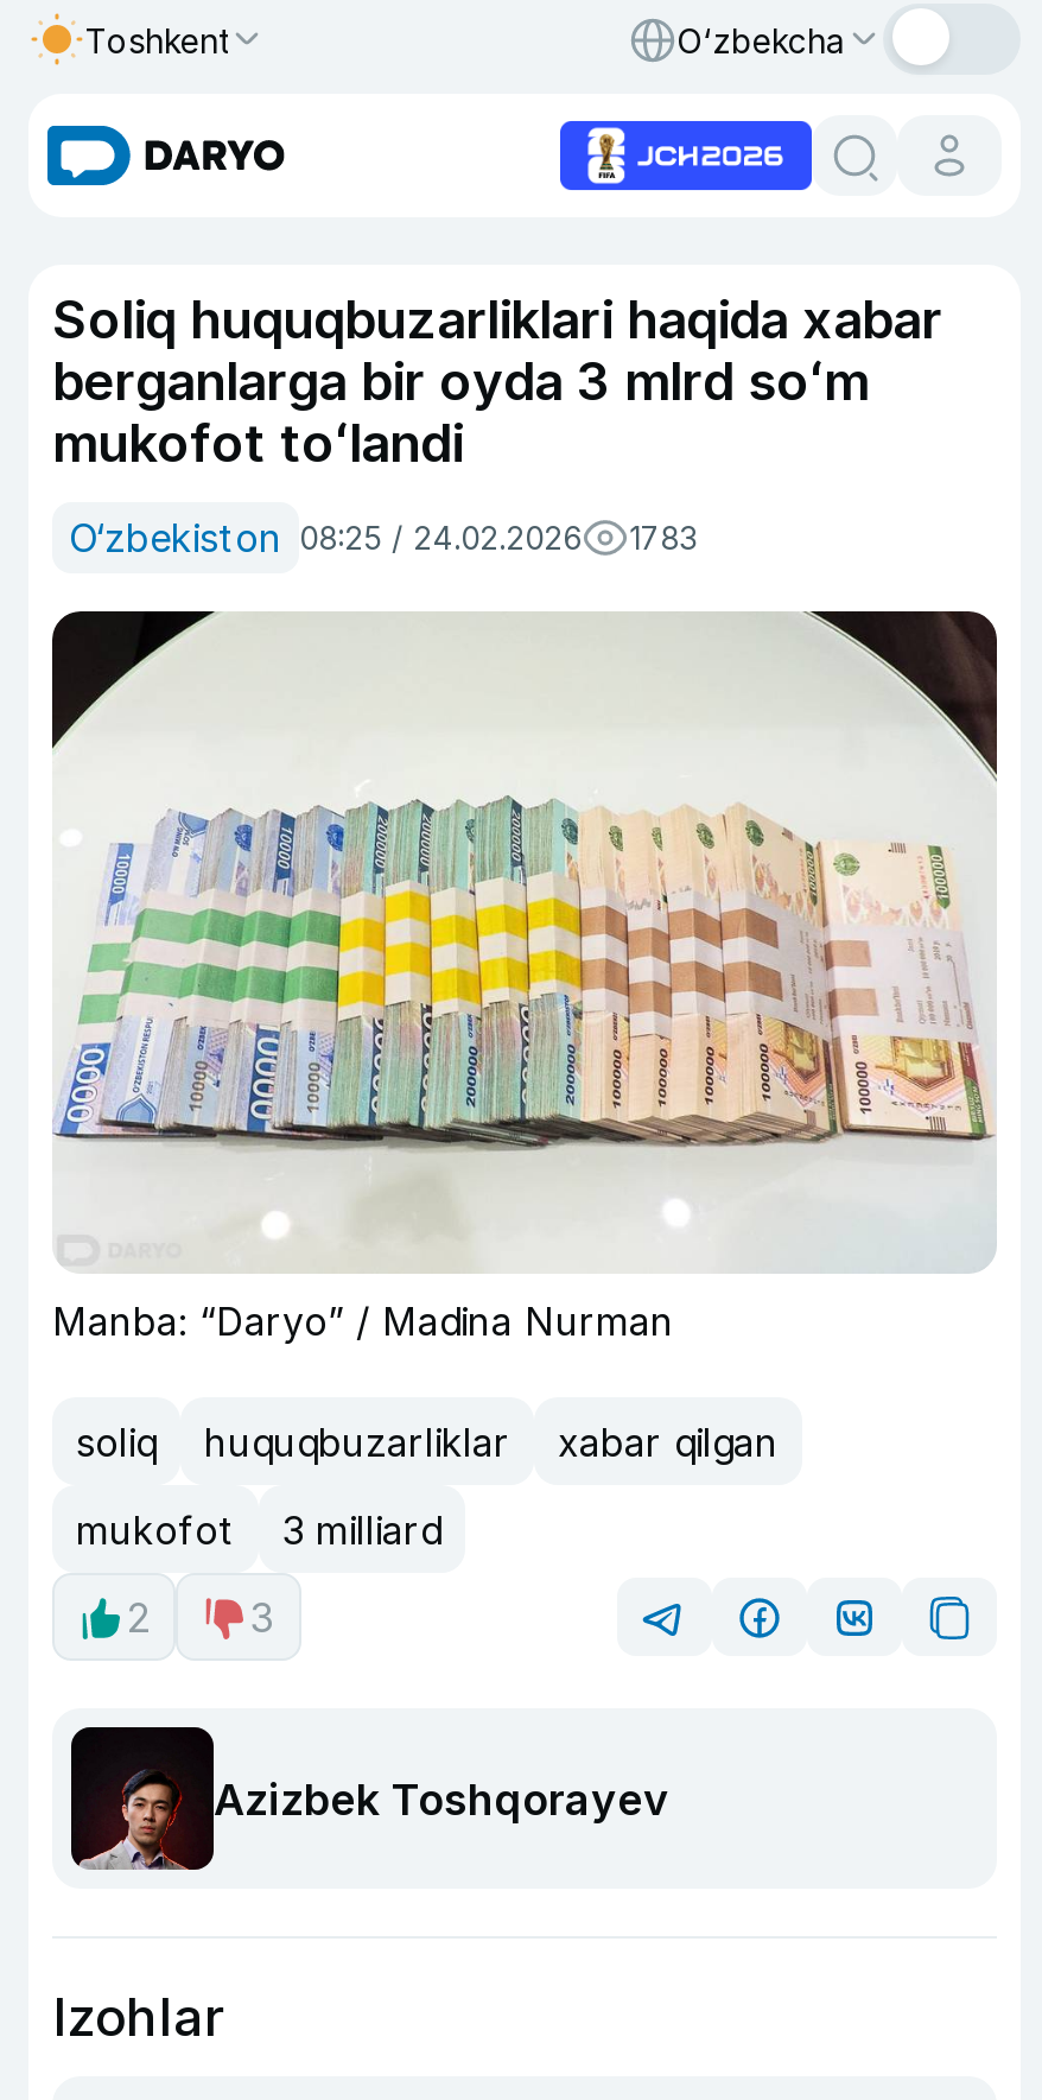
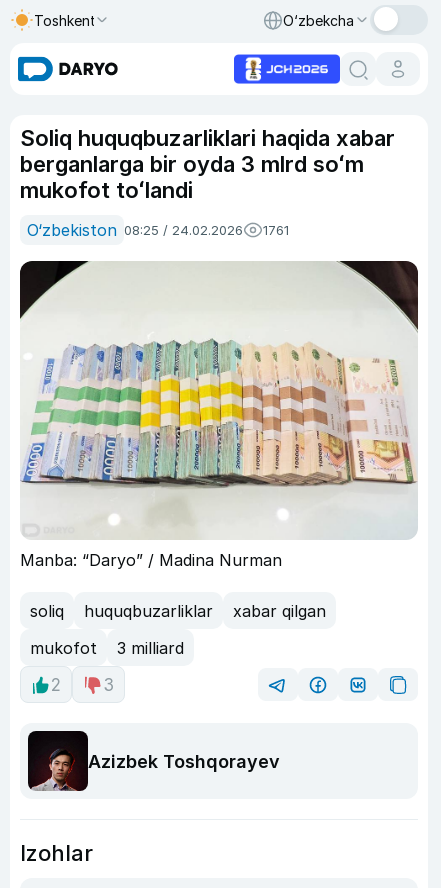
- O‘zbekiston 08:25 / 24.02.2026 1783
+ O‘zbekiston 08:25 / 24.02.2026 1761
